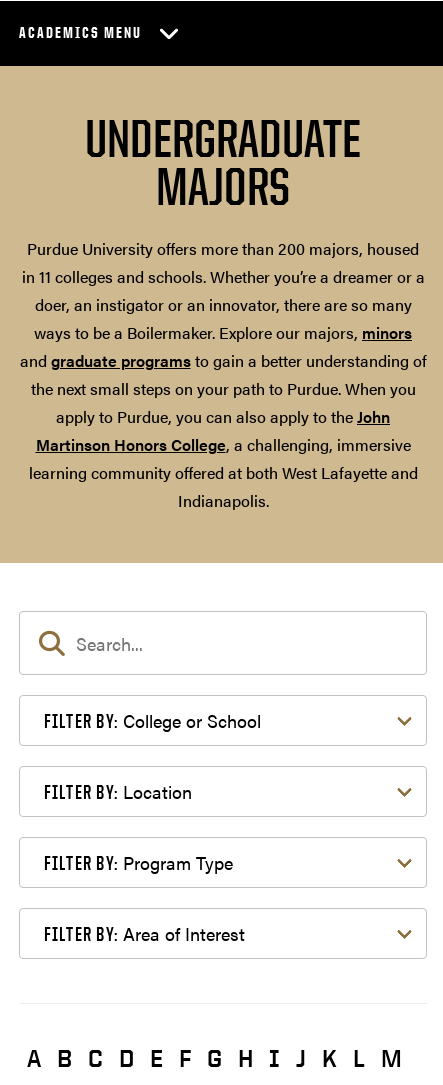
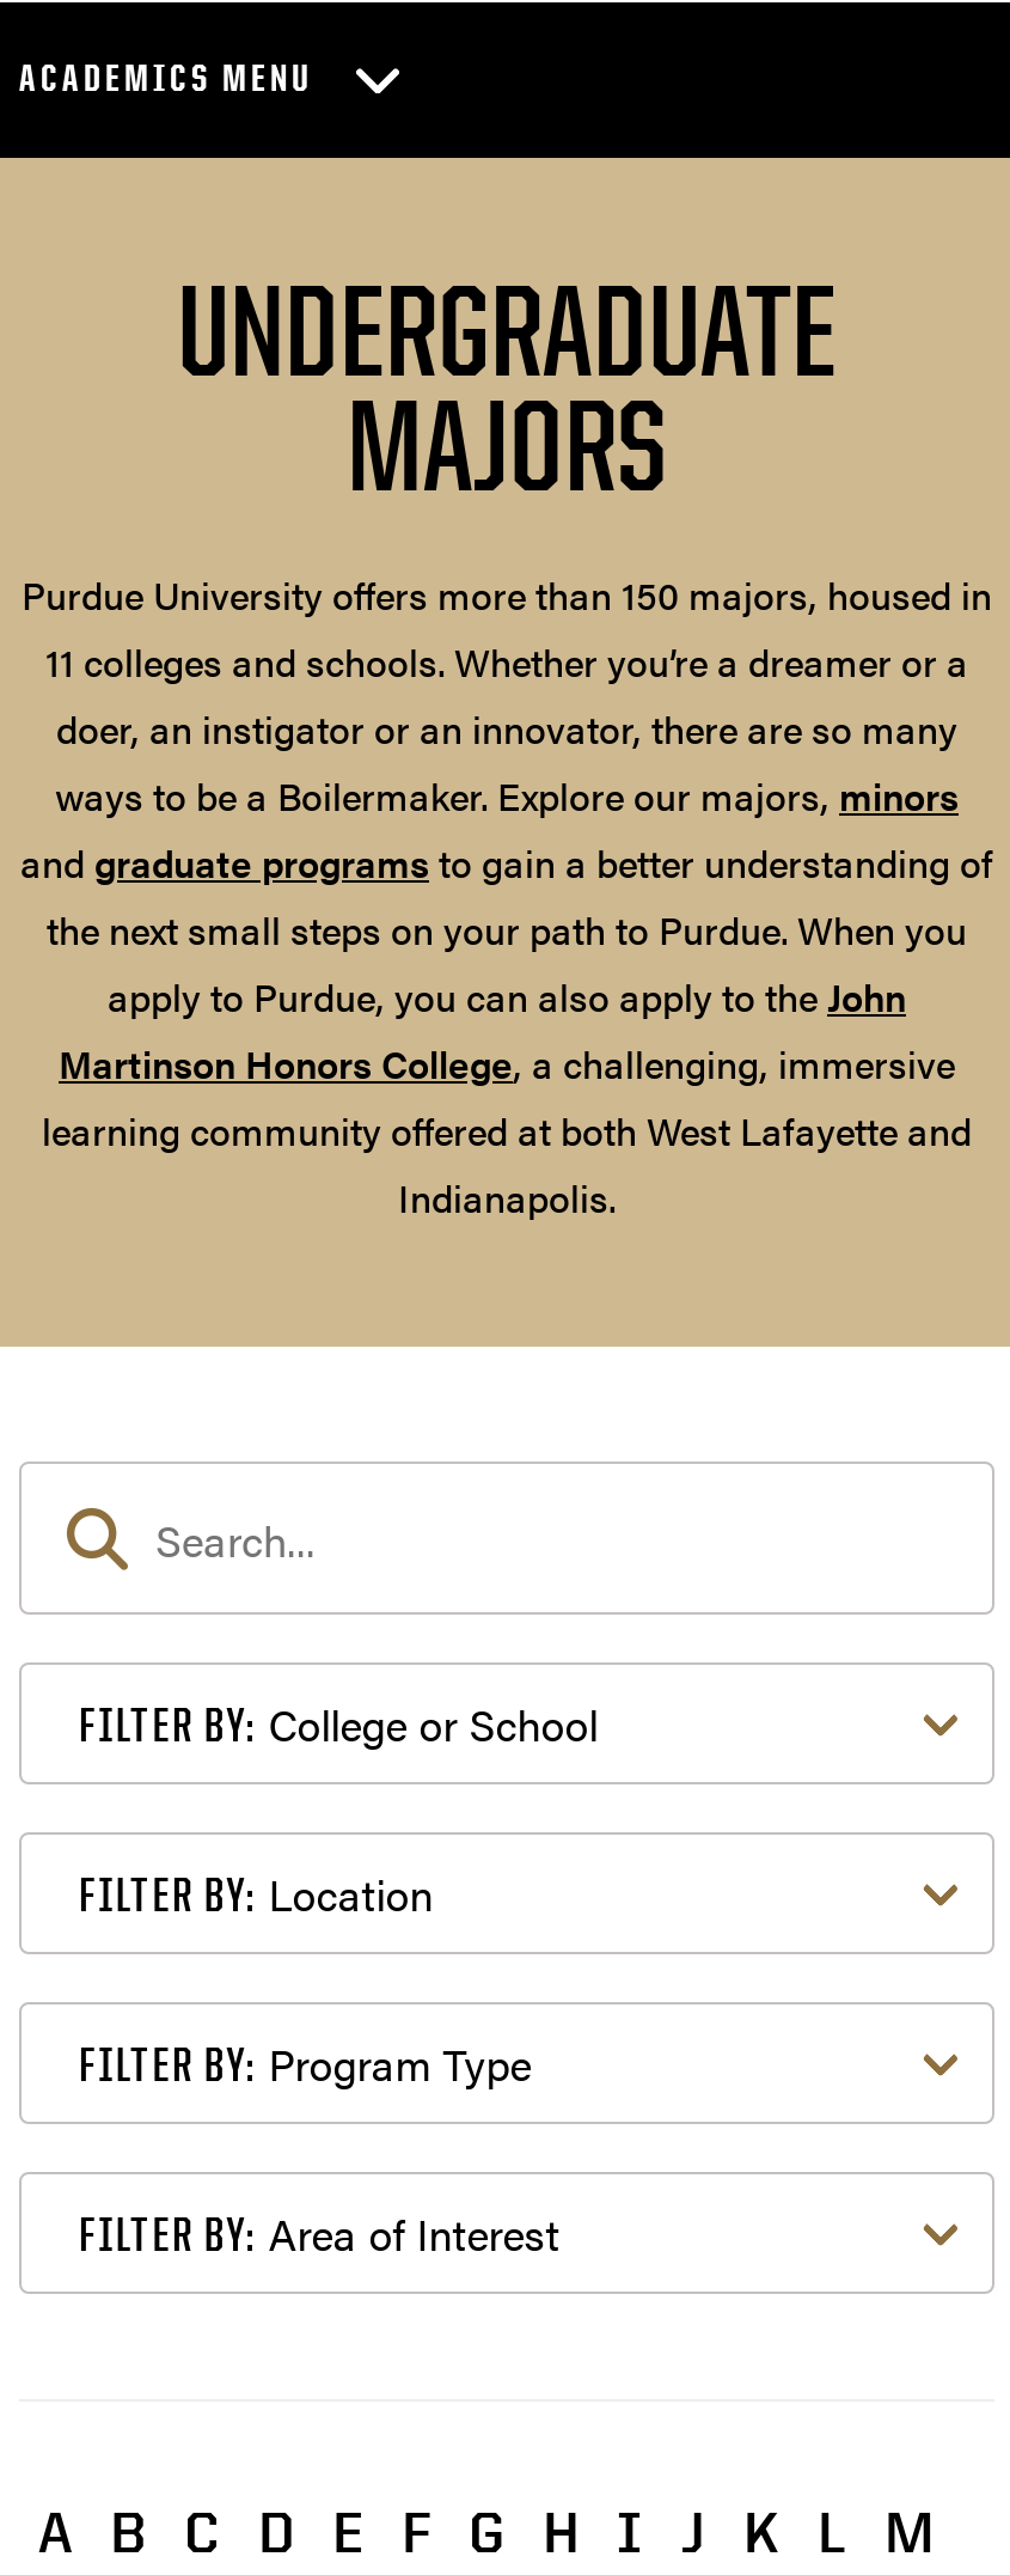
- Purdue University offers more than 200 majors, housed
- in 11 colleges and schools. Whether you’re a dreamer or a
+ Purdue University offers more than 150 majors, housed in
+ 11 colleges and schools. Whether you’re a dreamer or a
